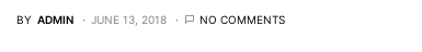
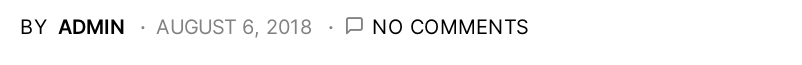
- BY ADMIN JUNE 13, 2018
+ BY ADMIN AUGUST 6, 2018
